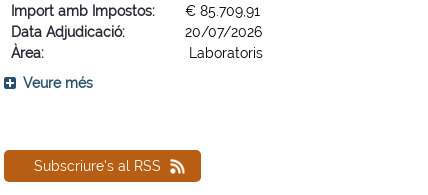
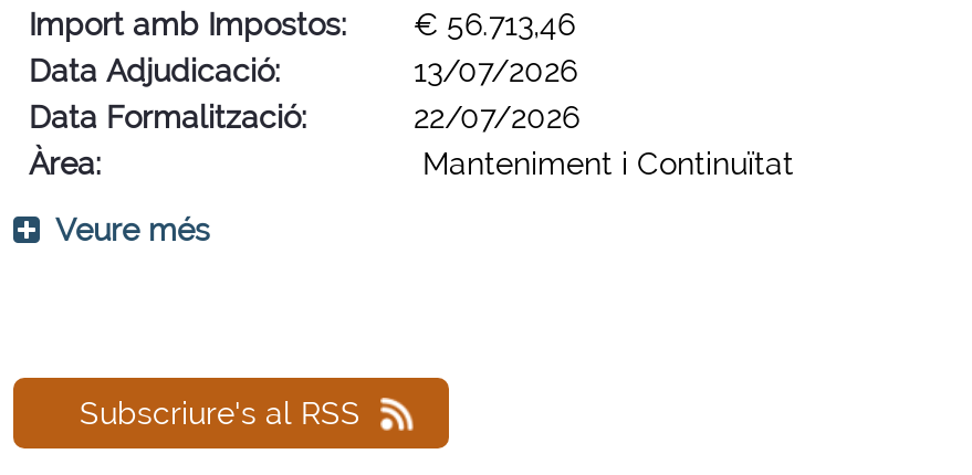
- Import amb Impostos: € 85.709,91
+ Import amb Impostos: € 56.713,46

- 20/07/2026
+ 13/07/2026
+ Data Formalització:
+ 22/07/2026

- Laboratoris
+ Manteniment i Continuïtat
